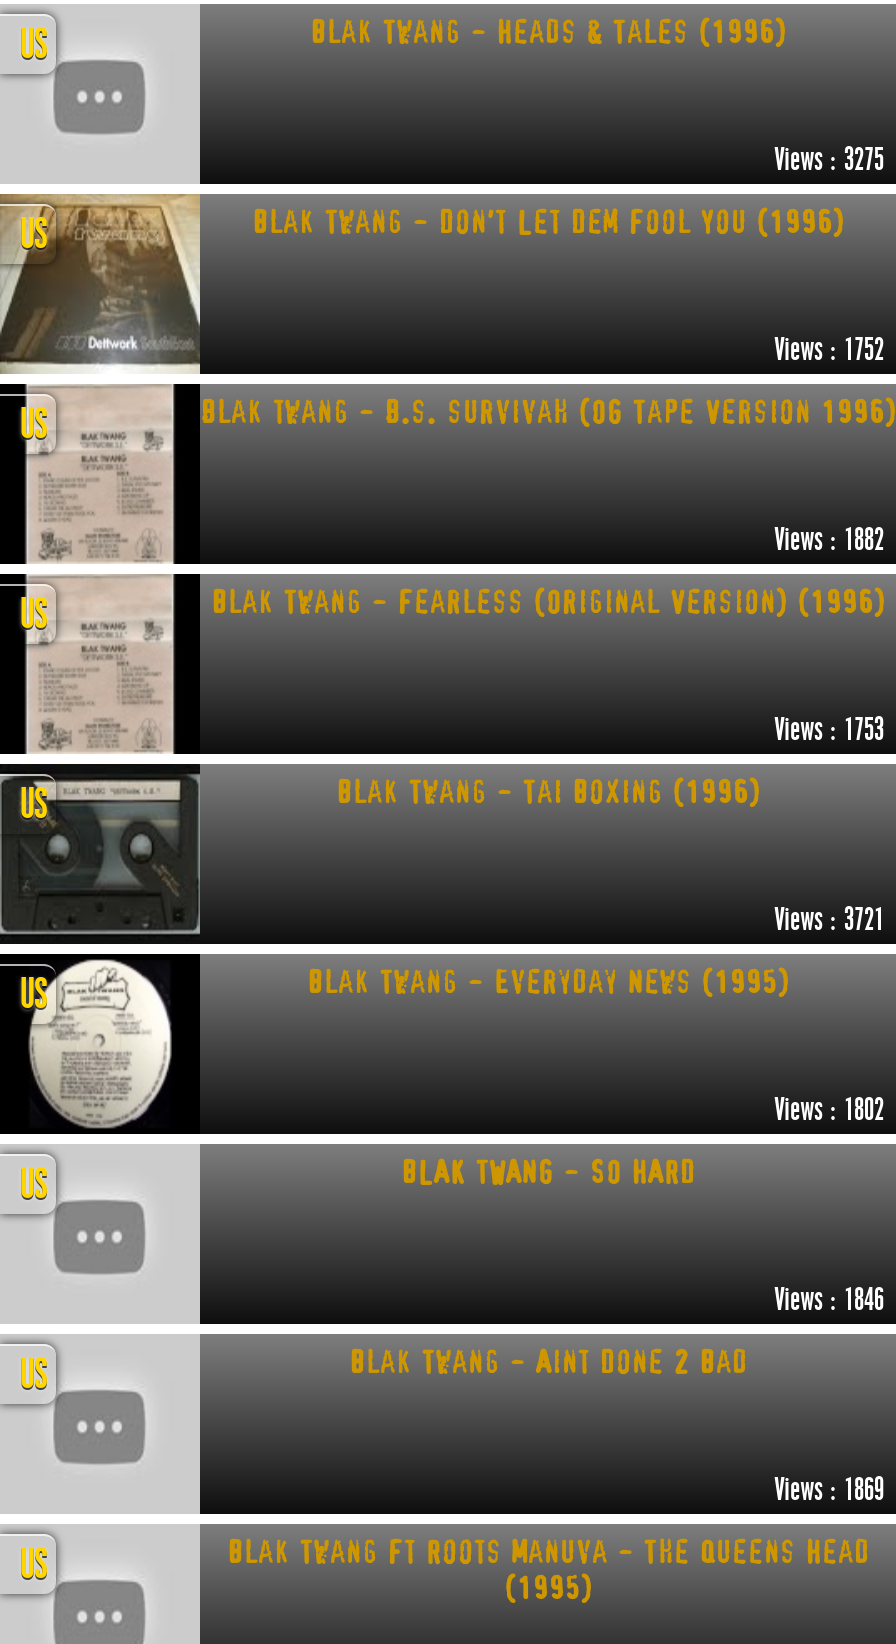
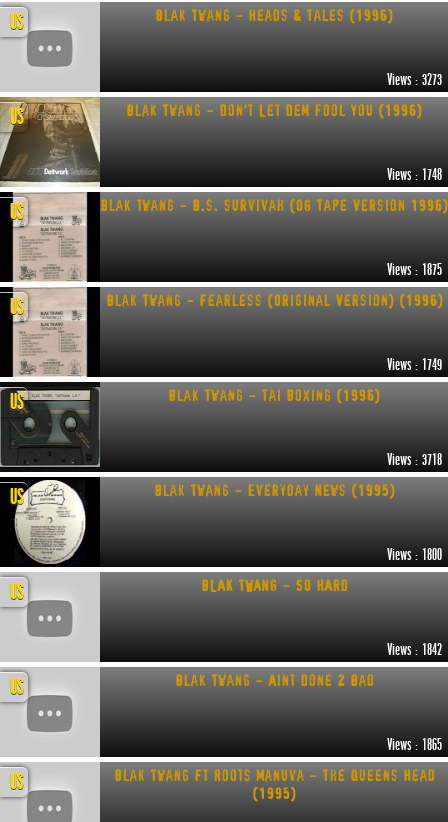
- Views : 3275
+ Views : 3273

- Views : 1752
+ Views : 1748

- Views : 1882
+ Views : 1875

- Views : 1753
+ Views : 1749

- Views : 3721
+ Views : 3718

- Views : 1802
+ Views : 1800

- Views : 1846
+ Views : 1842

- Views : 1869
+ Views : 1865
